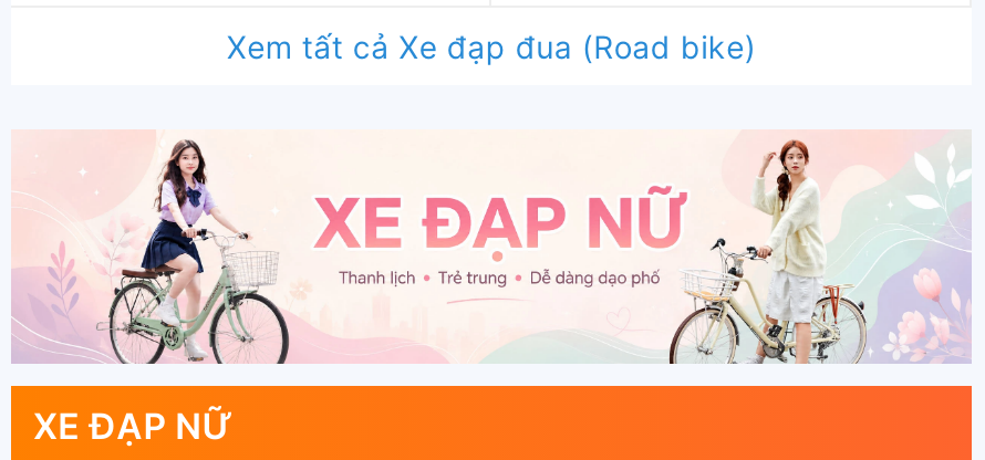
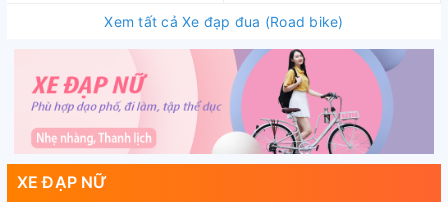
- [image]
+ [image]
